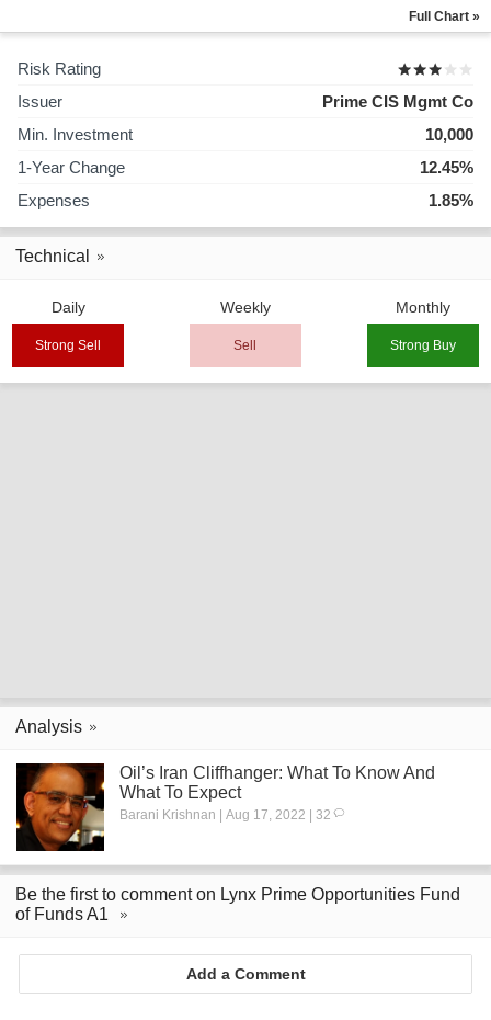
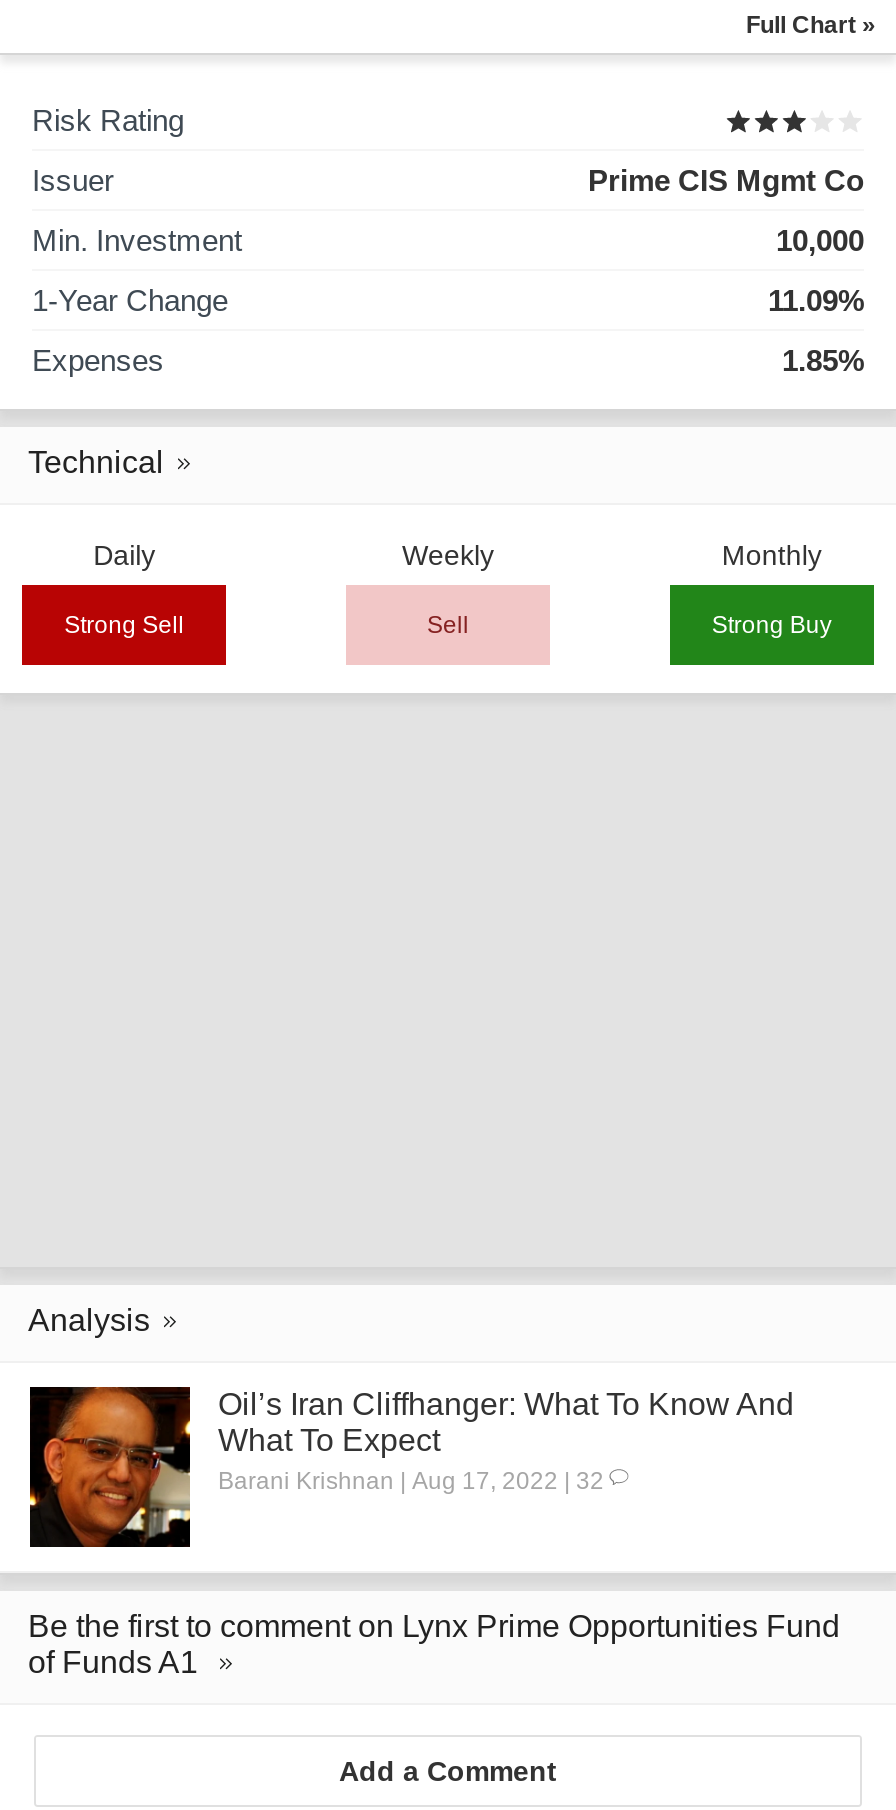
- 12.45%
+ 11.09%
